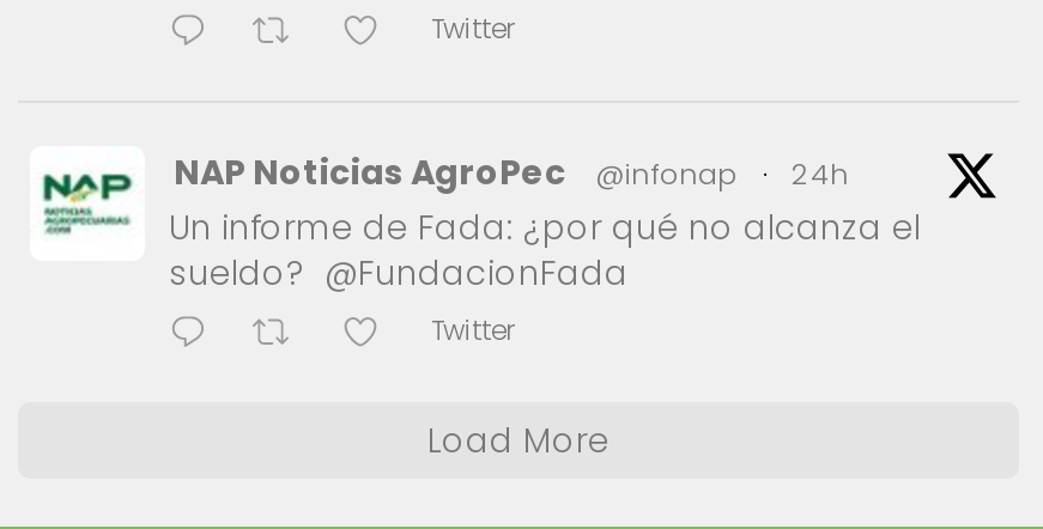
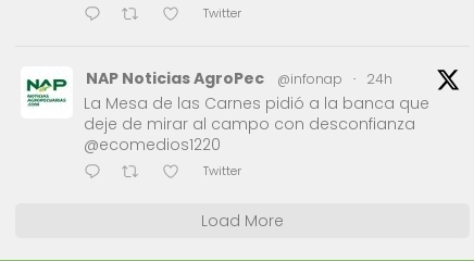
- Un informe de Fada: ¿por qué no alcanza el
- sueldo? @FundacionFada
+ La Mesa de las Carnes pidió a la banca que
+ deje de mirar al campo con desconfianza
+ @ecomedios1220
